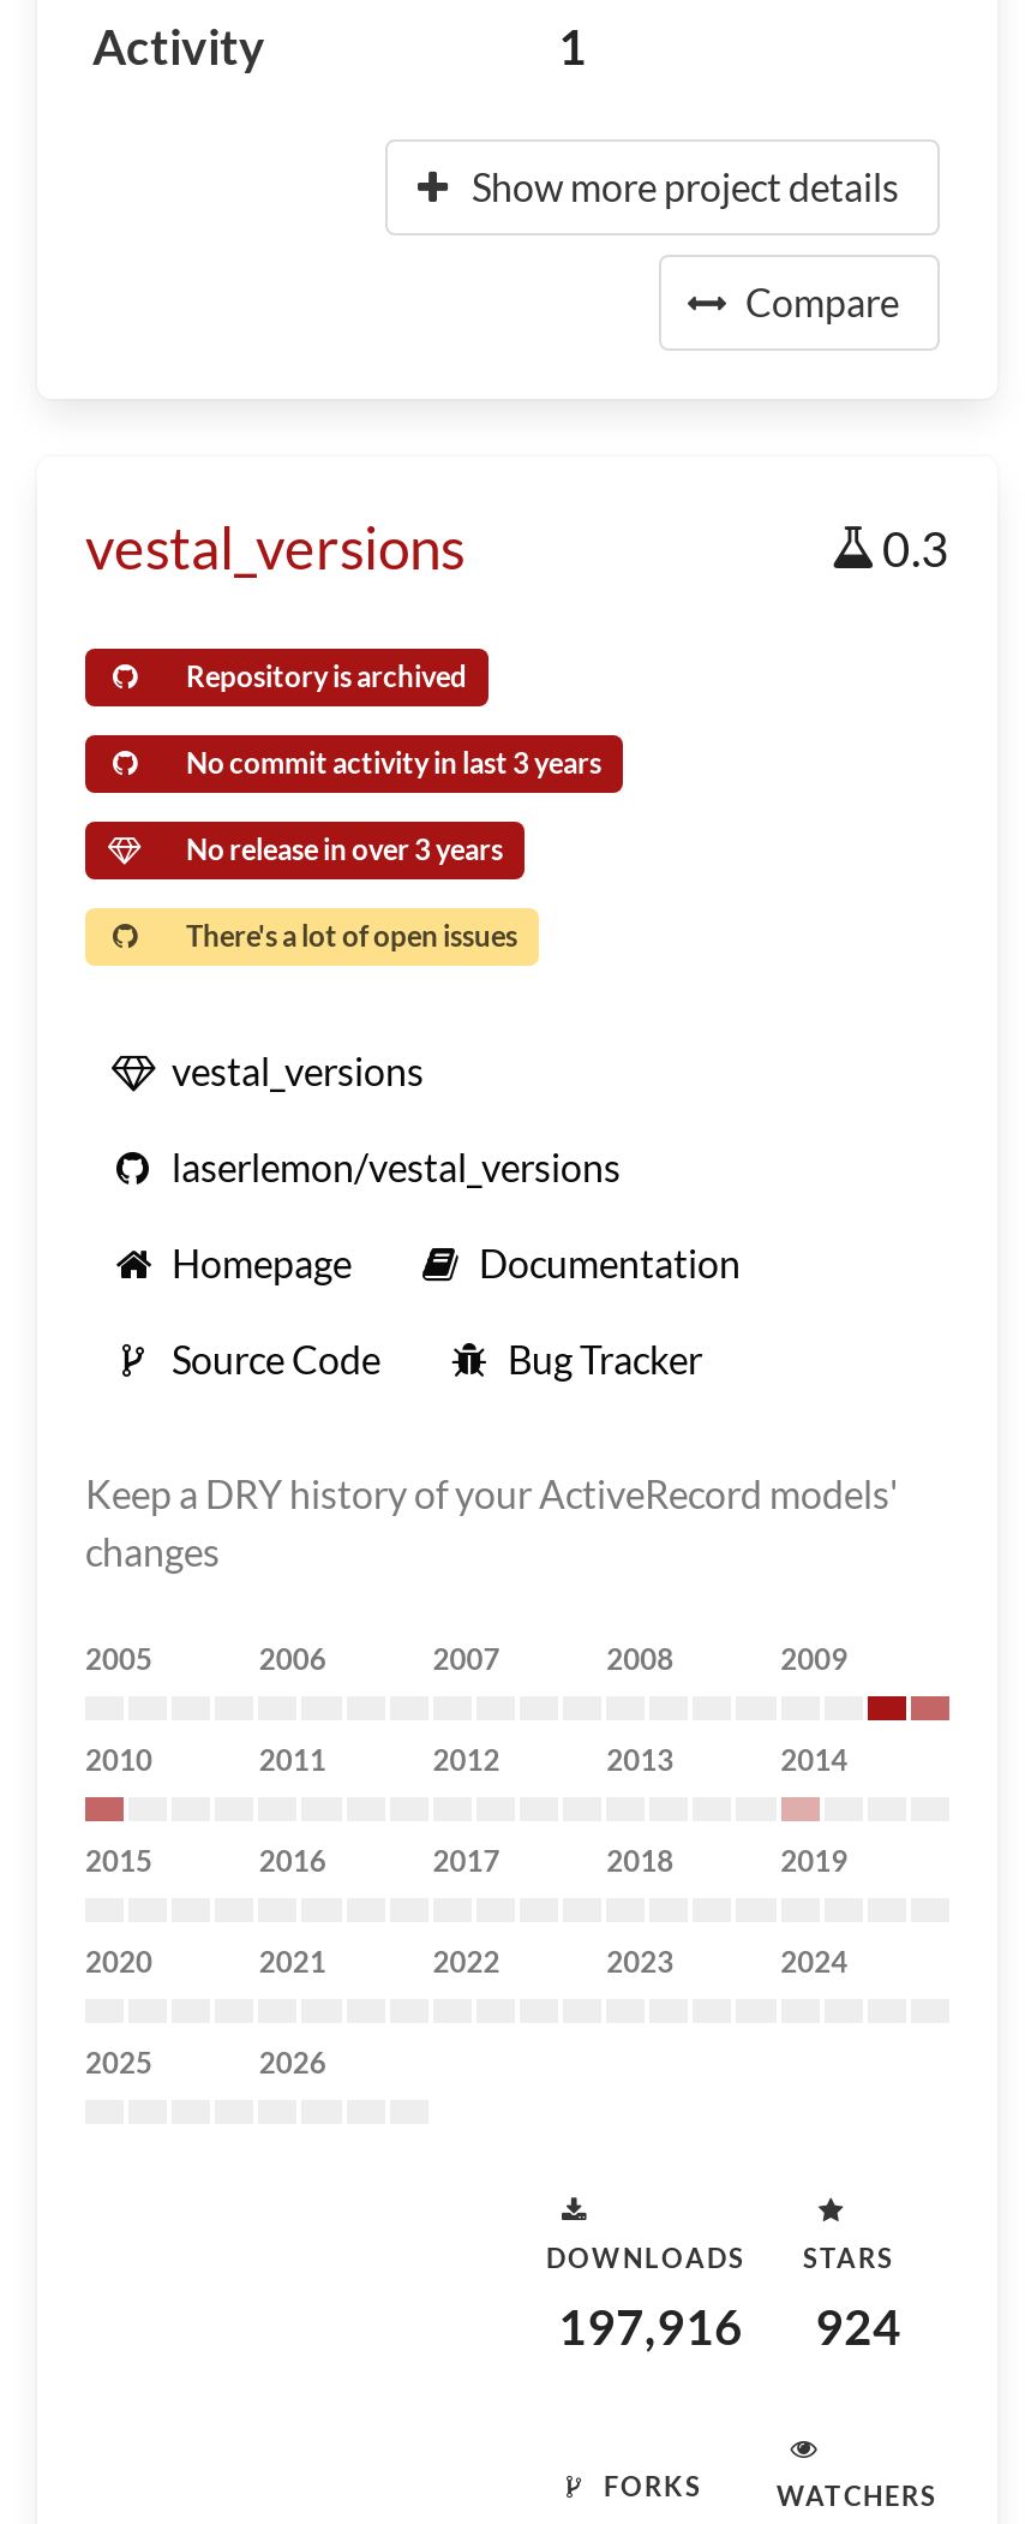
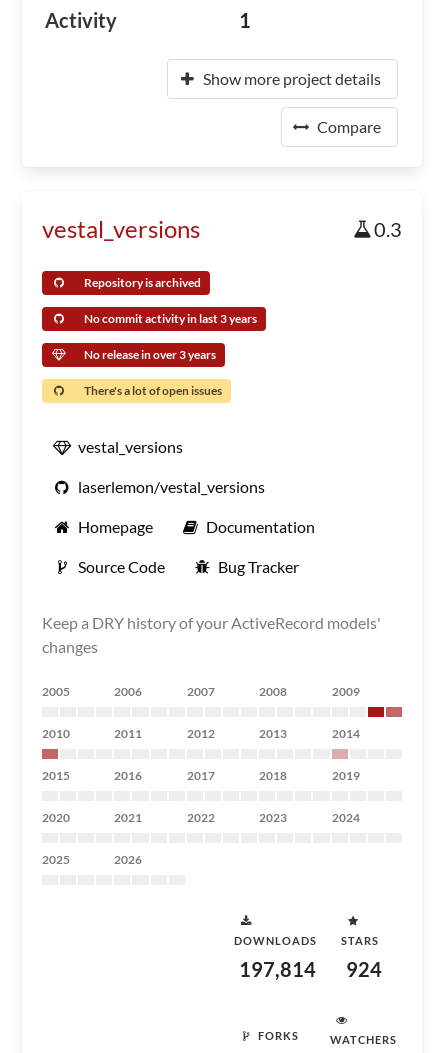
- 197,916 924
+ 197,814 924
